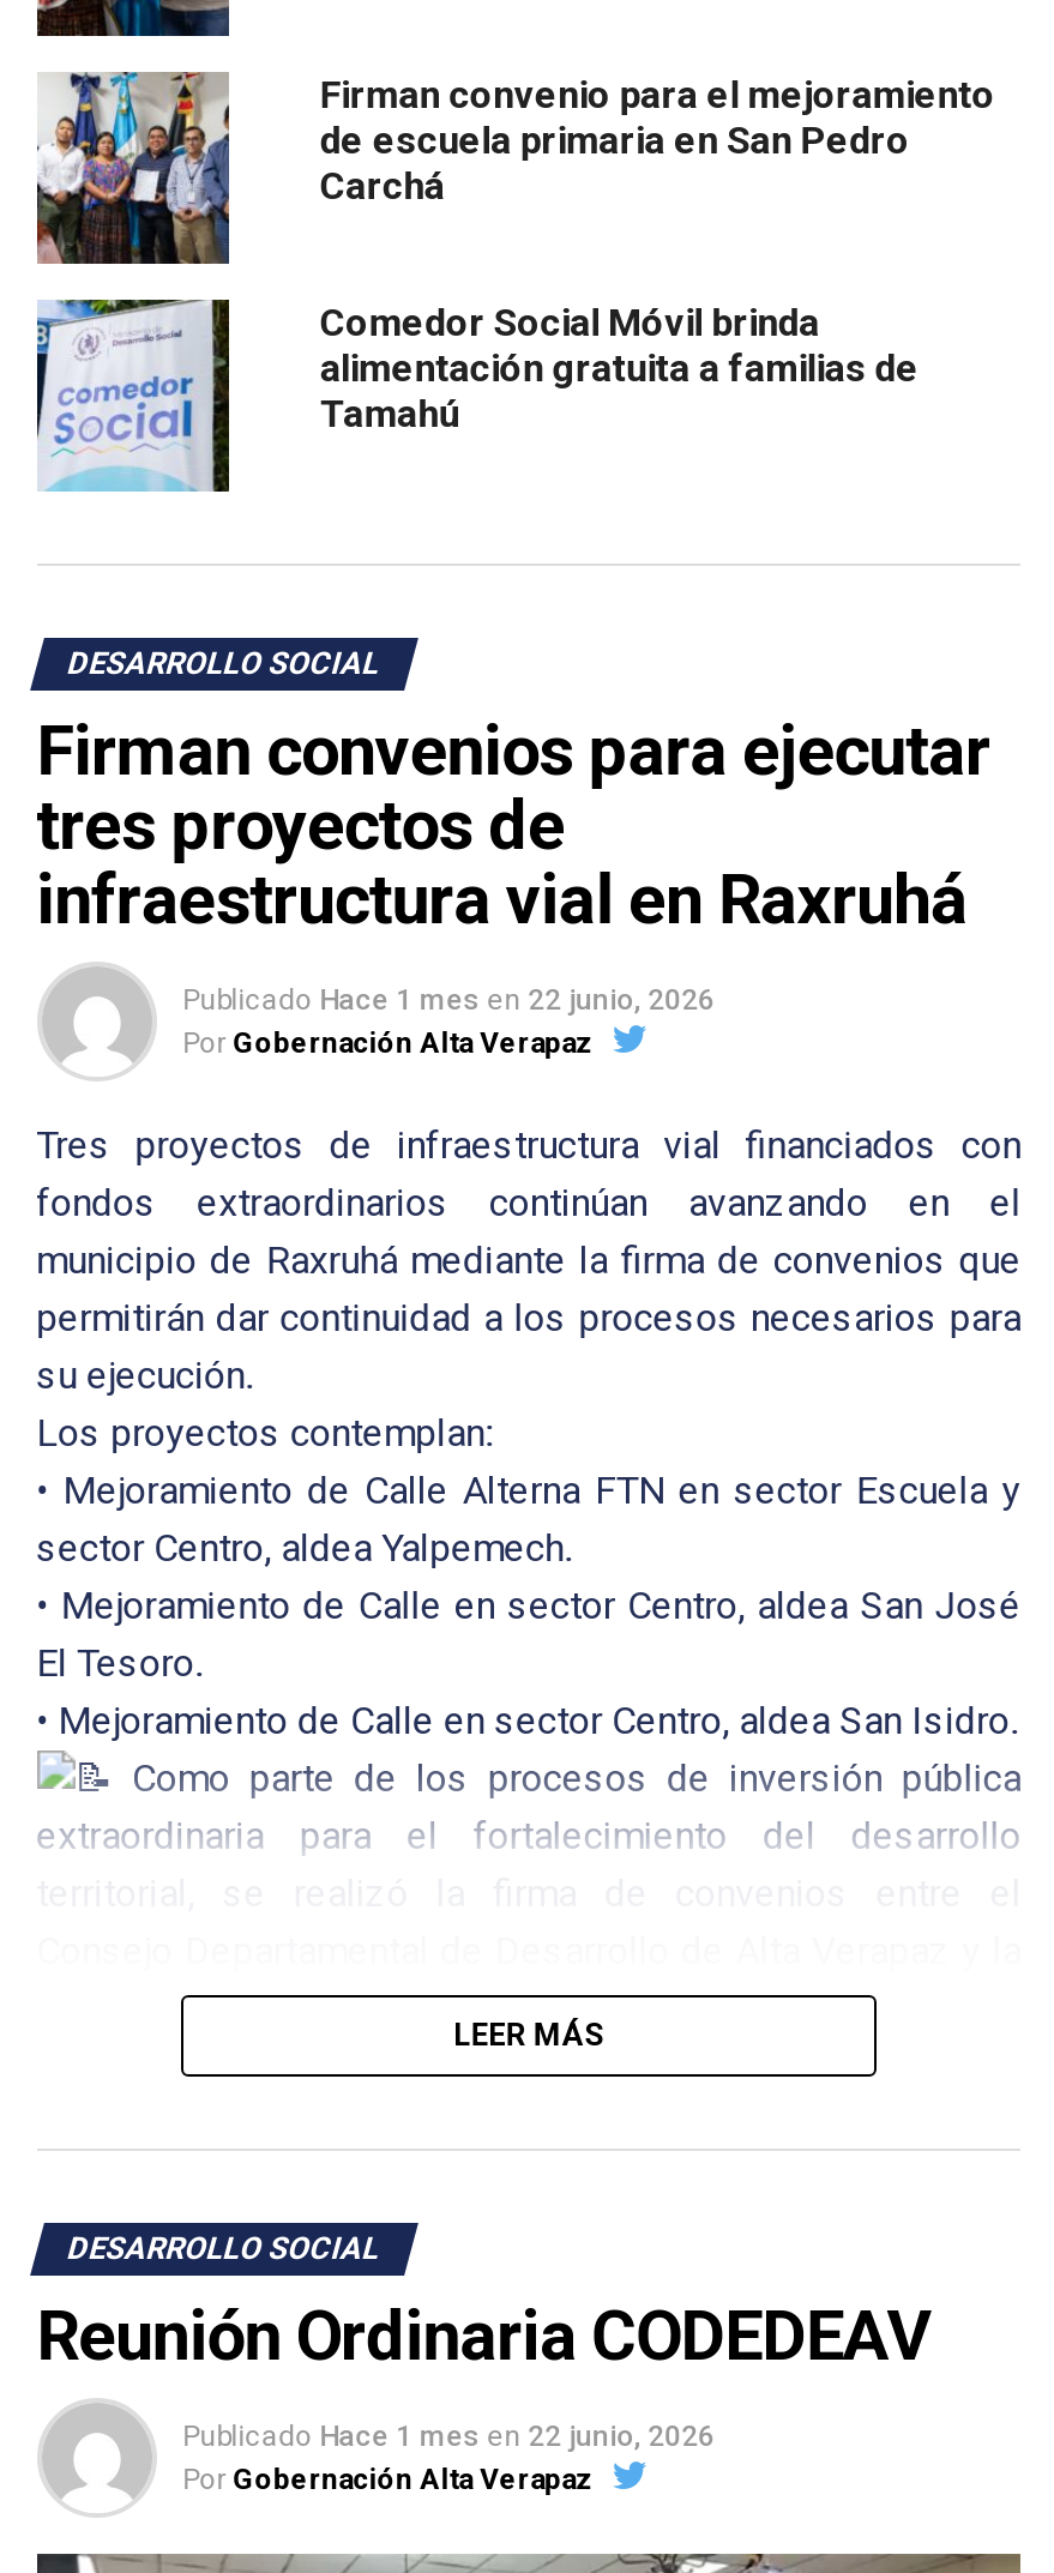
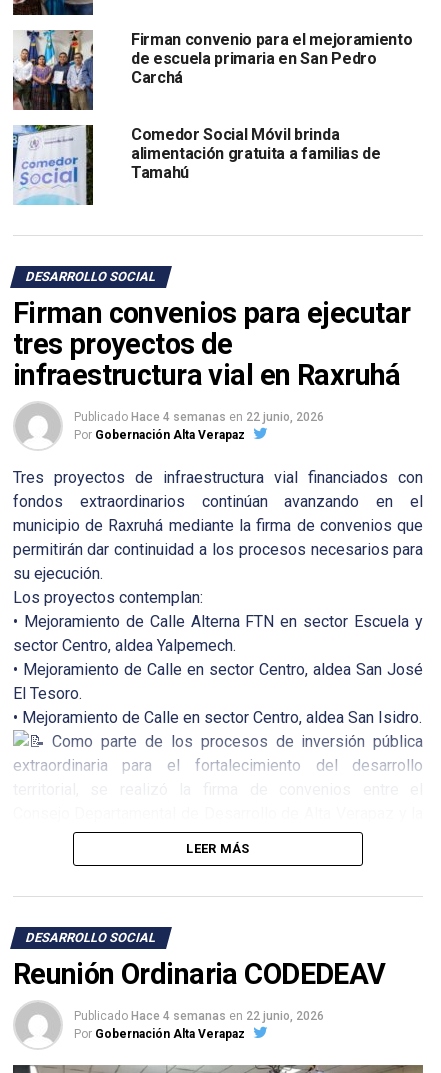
- Publicado Hace 1 mes en 22 junio, 2026
+ Publicado Hace 4 semanas en 22 junio, 2026

- Publicado Hace 1 mes en 22 junio, 2026
+ Publicado Hace 4 semanas en 22 junio, 2026
